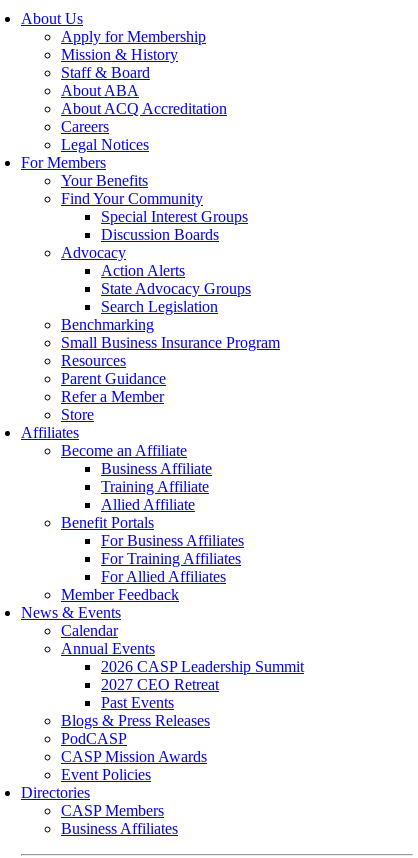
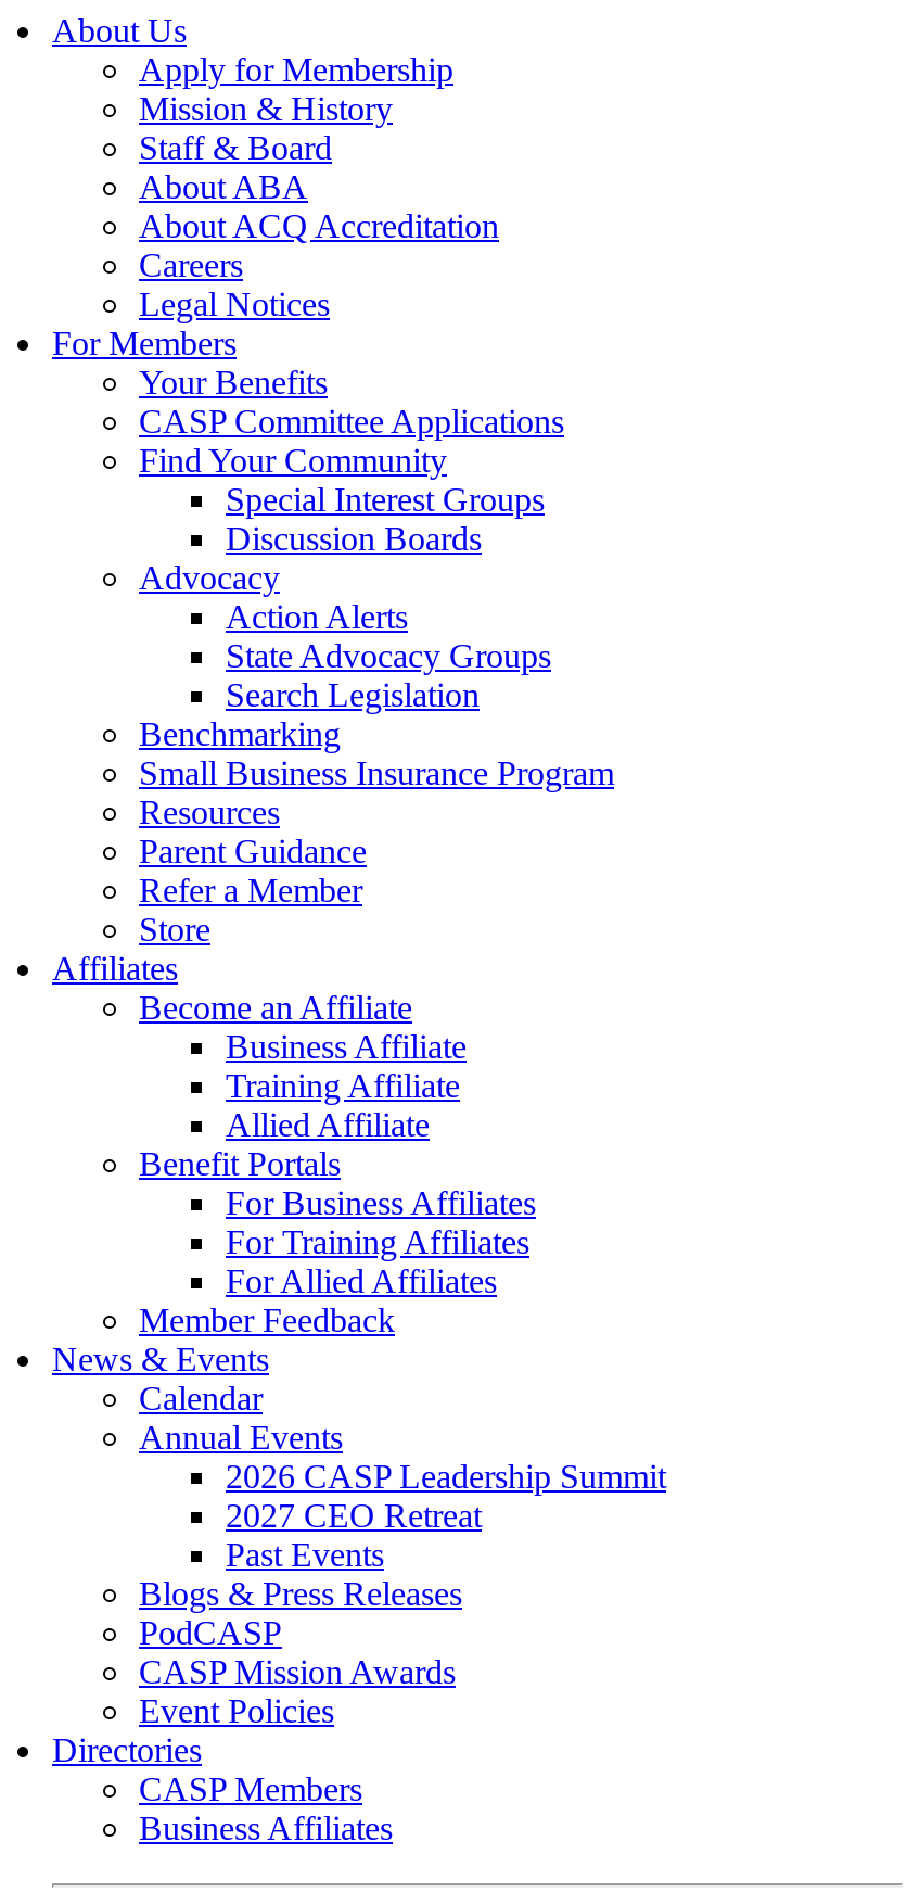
+ CASP Committee Applications
